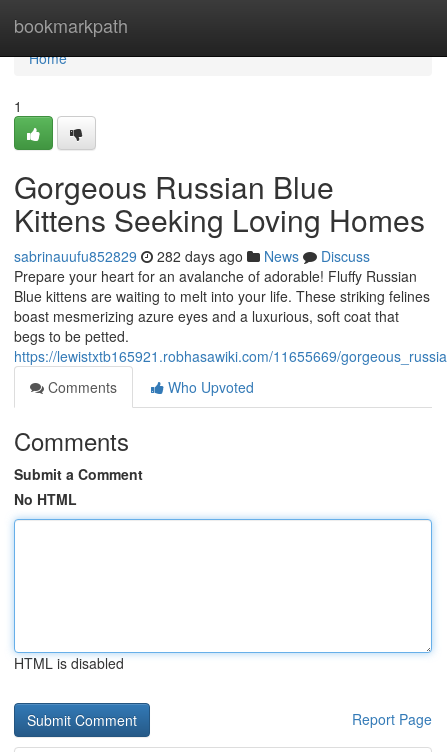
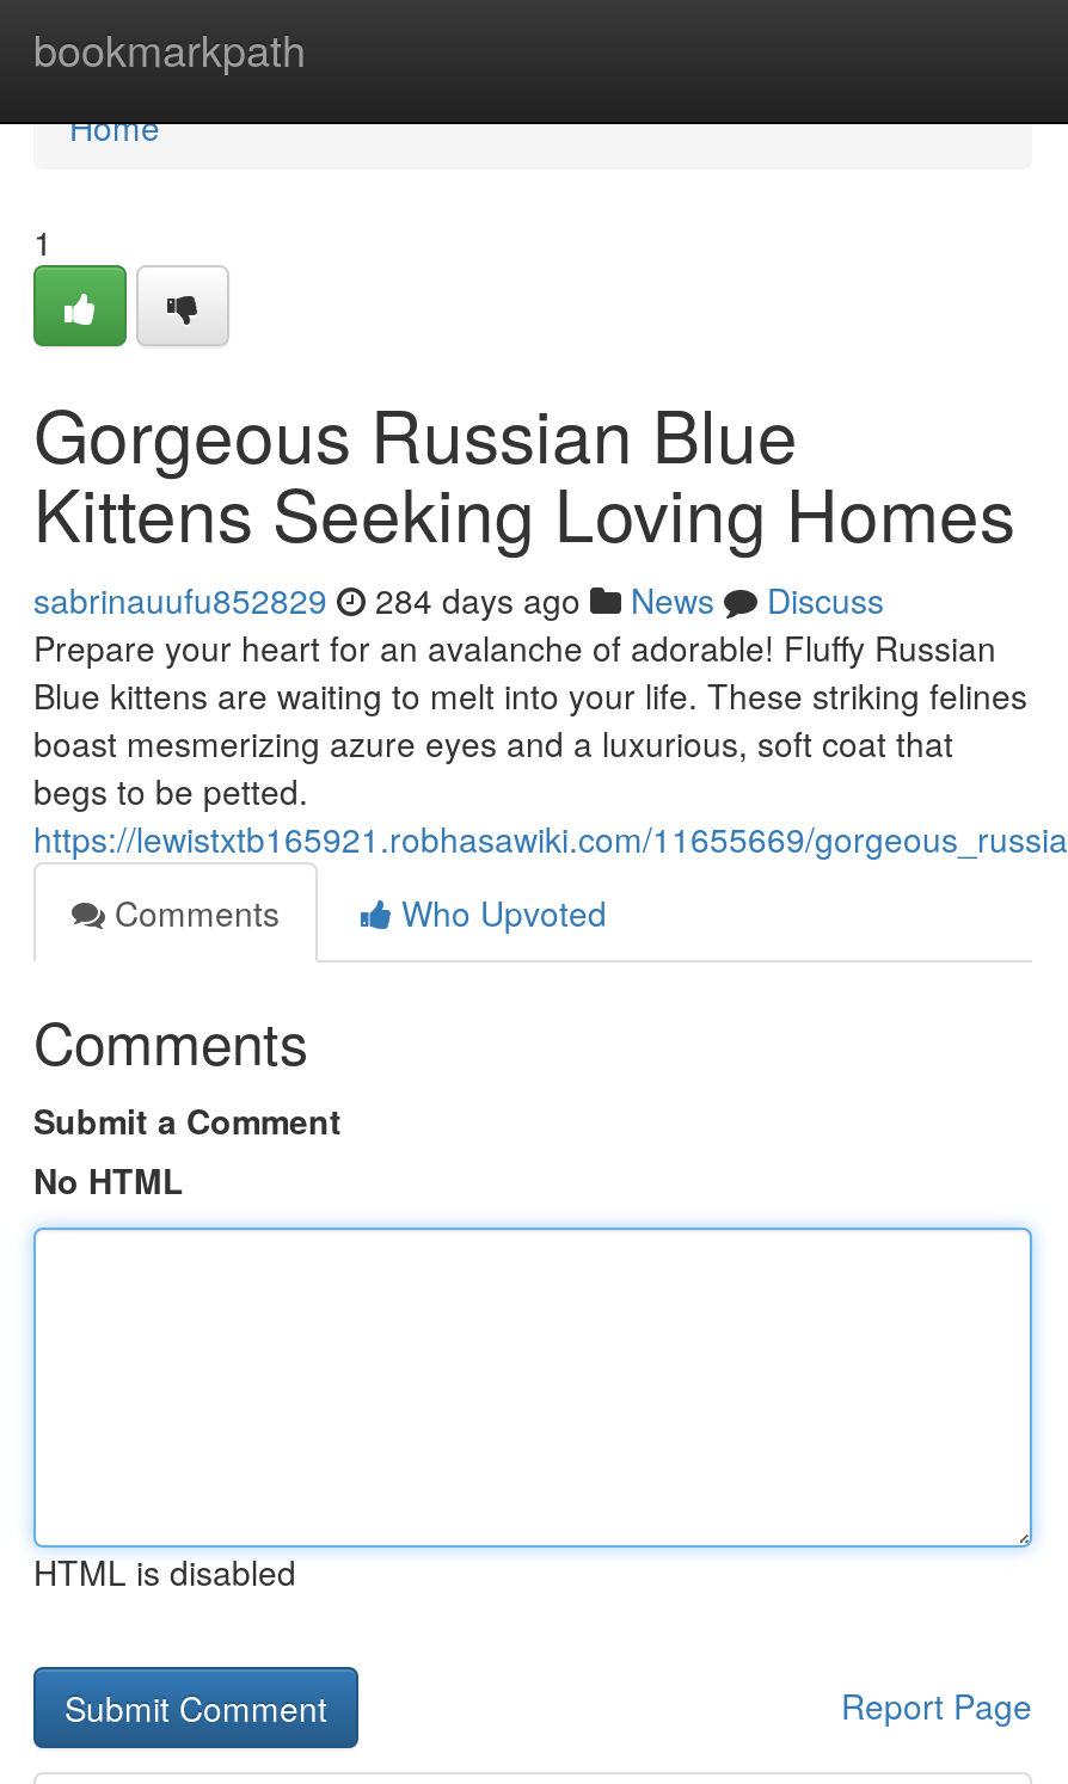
- sabrinauufu852829 282 days ago News Discuss
+ sabrinauufu852829 284 days ago News Discuss
